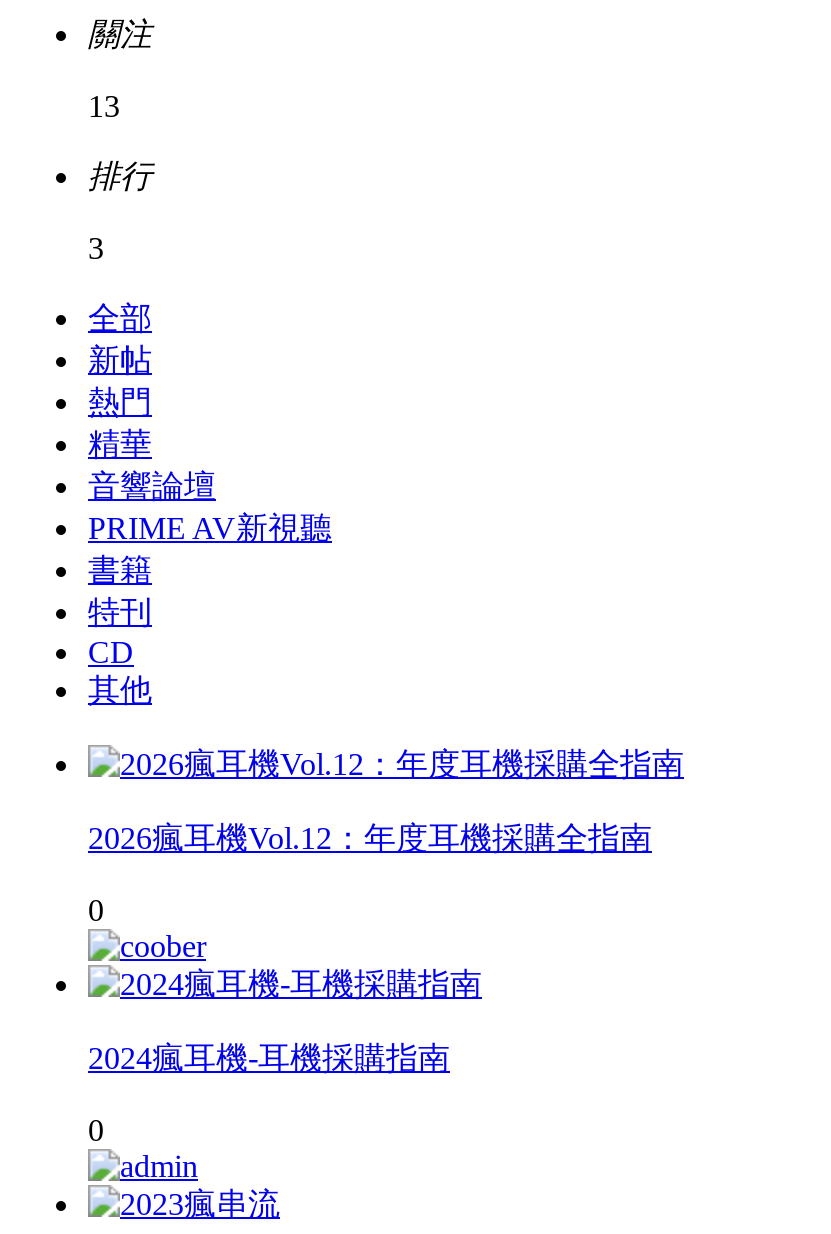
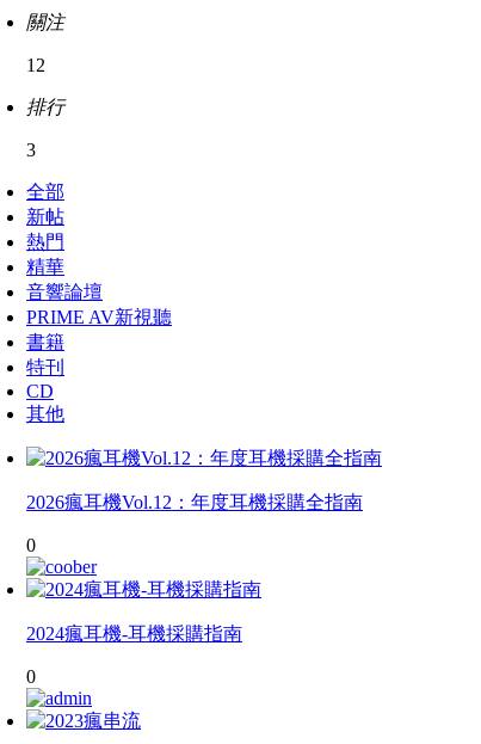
- 13
+ 12
